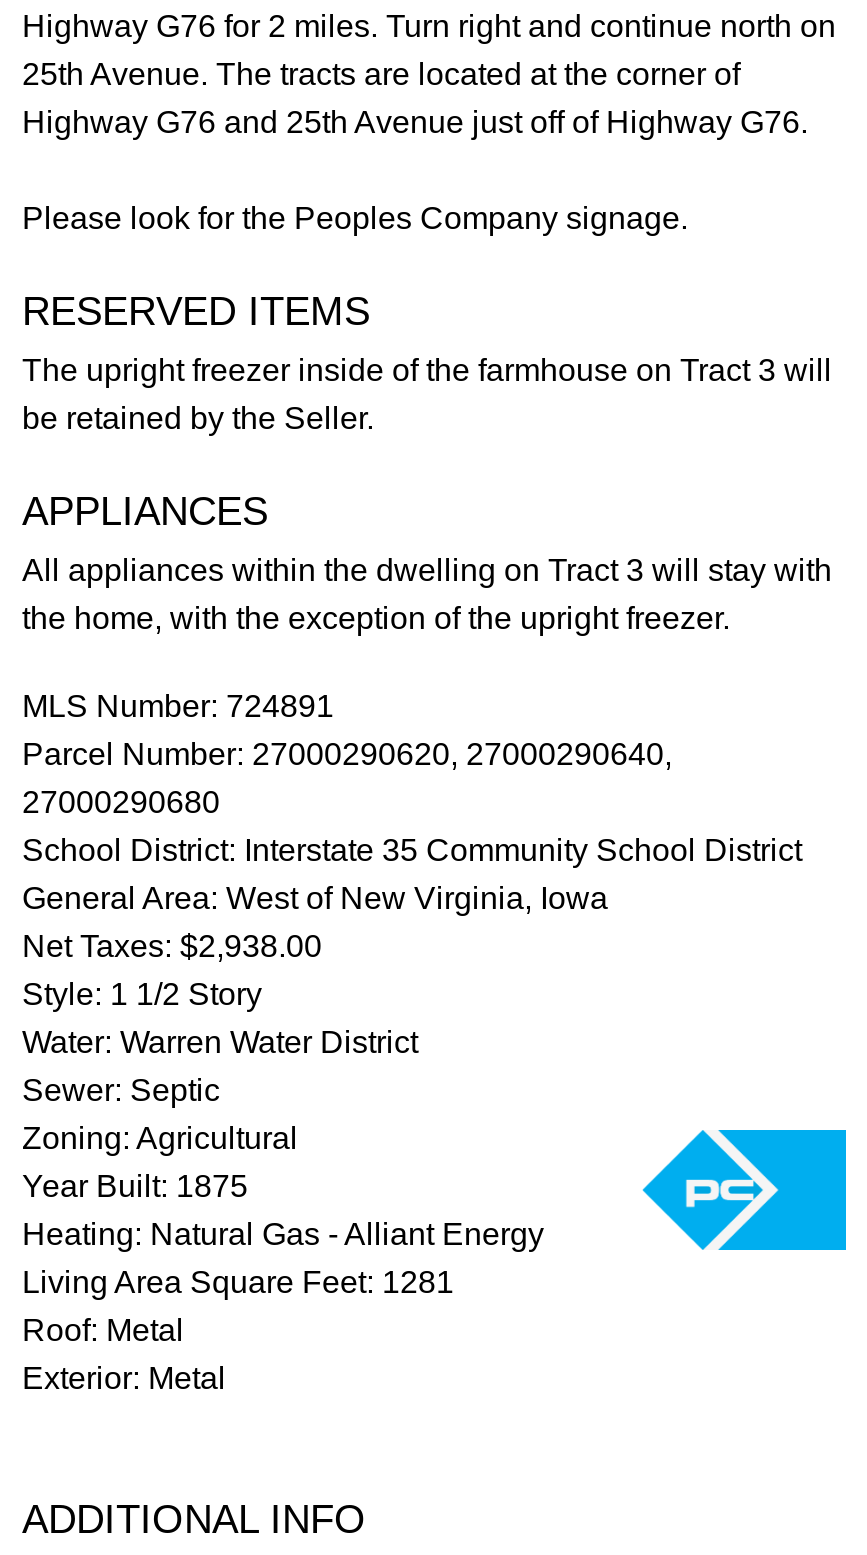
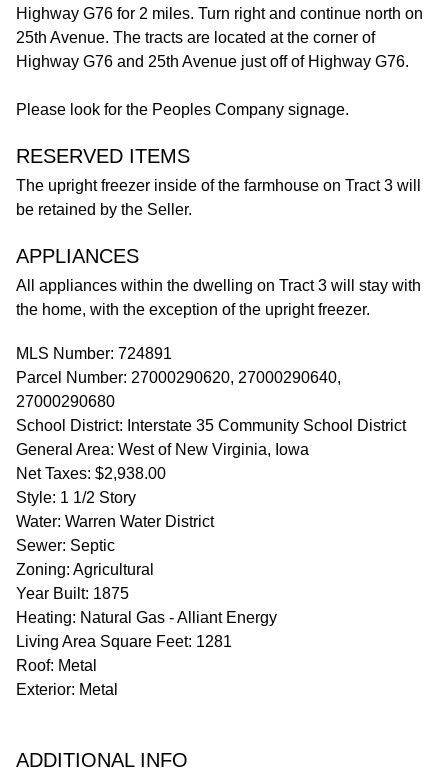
- [image]
